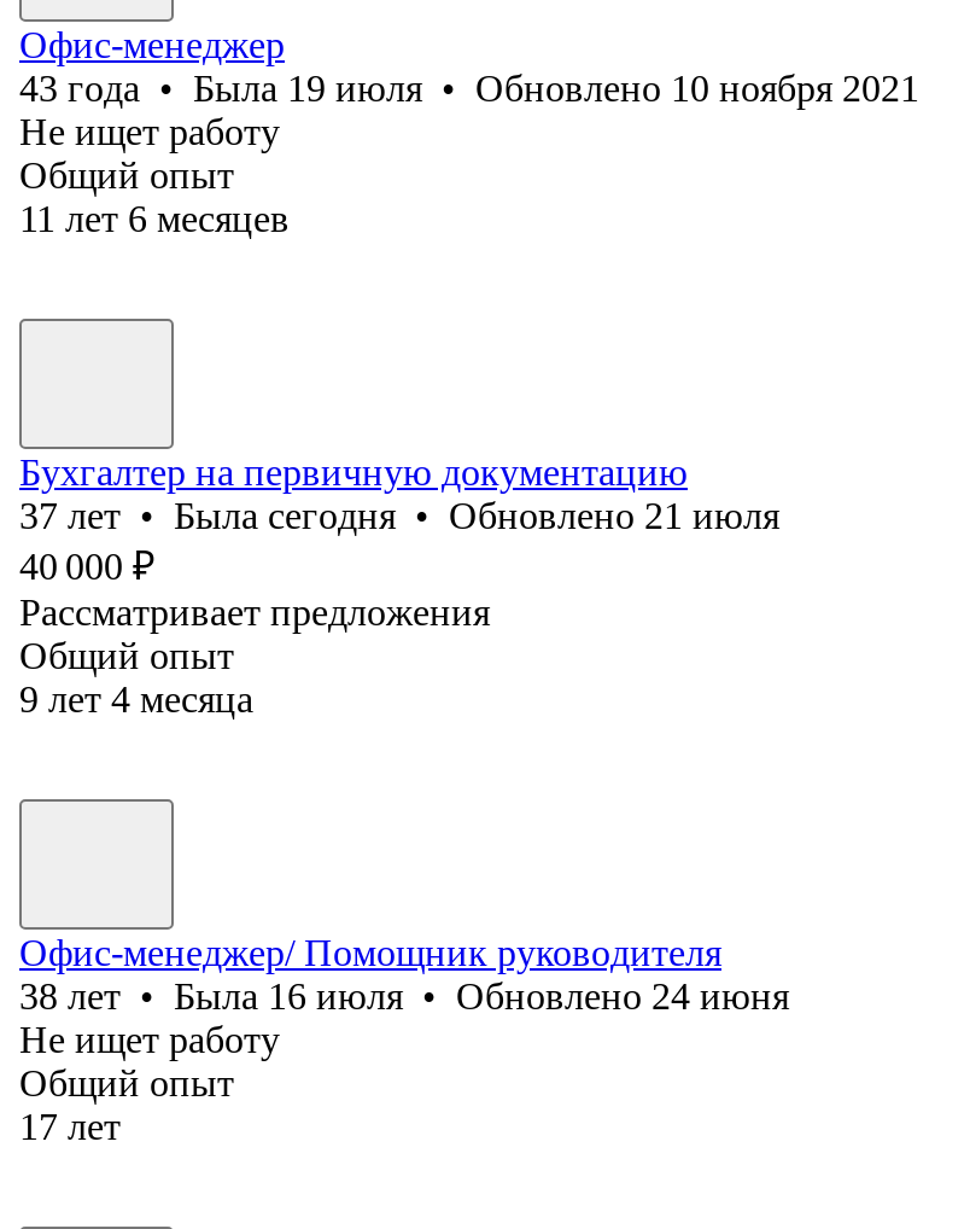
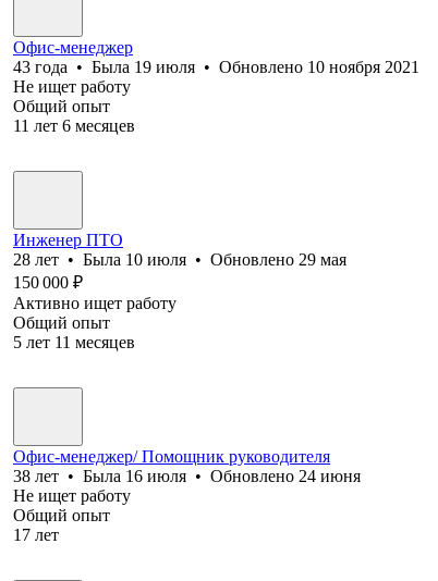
- Бухгалтер на первичную документацию
- 37 лет • Была сегодня • Обновлено 21 июля
- 40 000 ₽
- Рассматривает предложения
+ Инженер ПТО
+ 28 лет • Была 10 июля • Обновлено 29 мая
+ 150 000 ₽
+ Активно ищет работу

- 9 лет 4 месяца
+ 5 лет 11 месяцев
